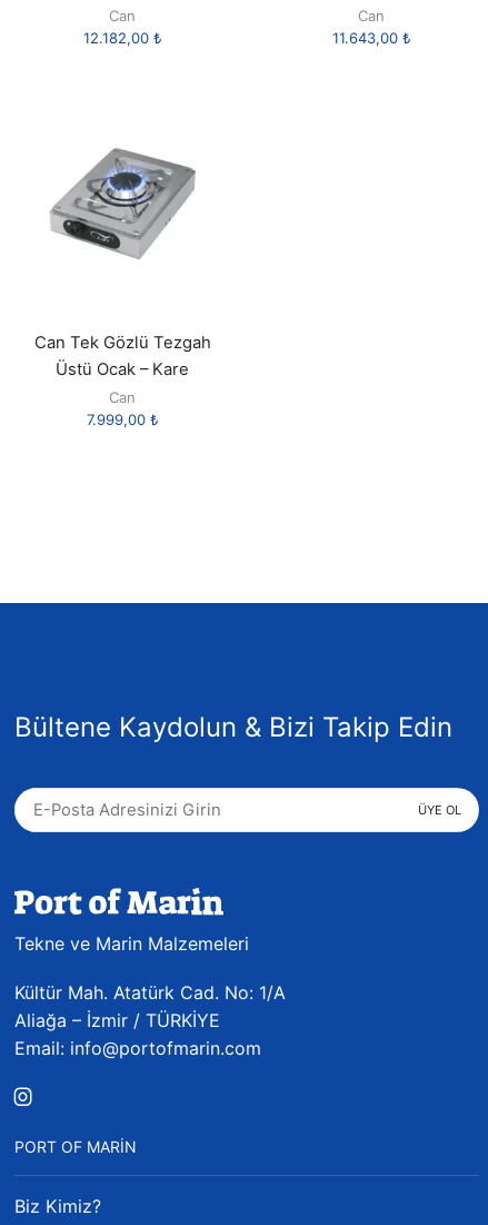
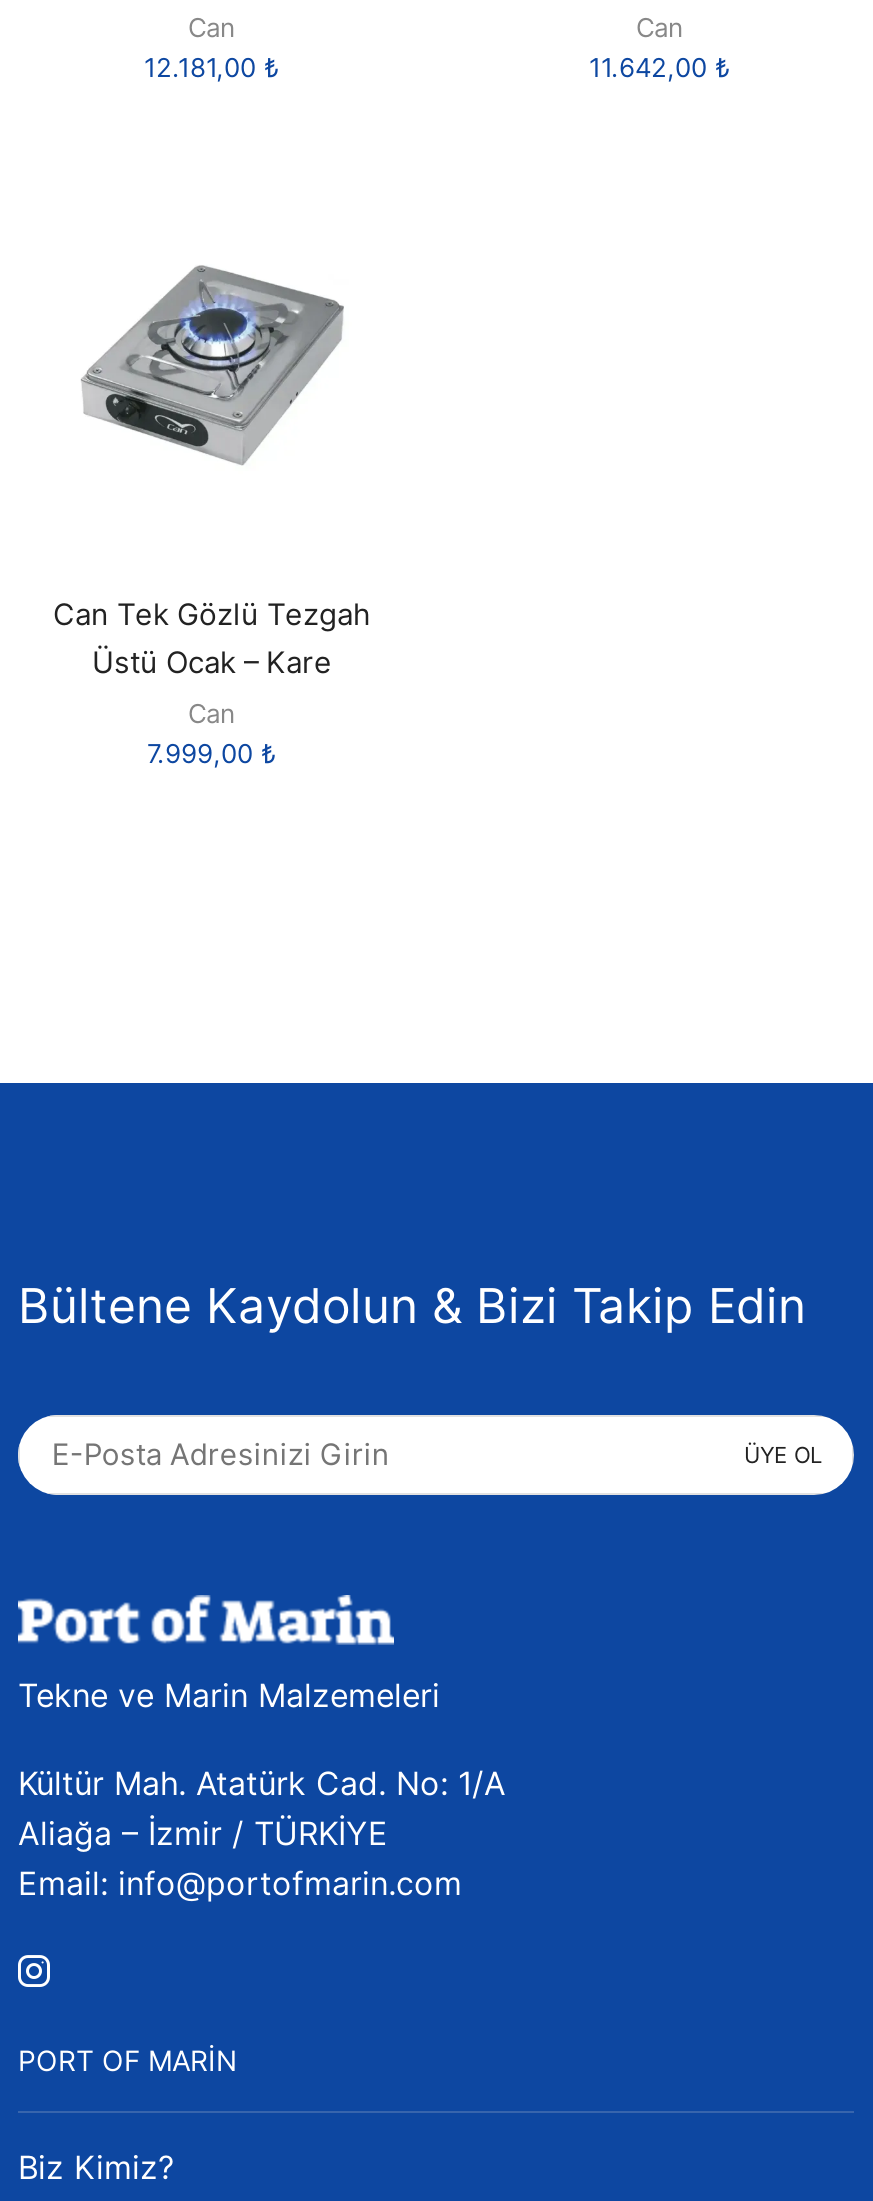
- 12.182,00 ₺
+ 12.181,00 ₺

- 11.643,00 ₺
+ 11.642,00 ₺
